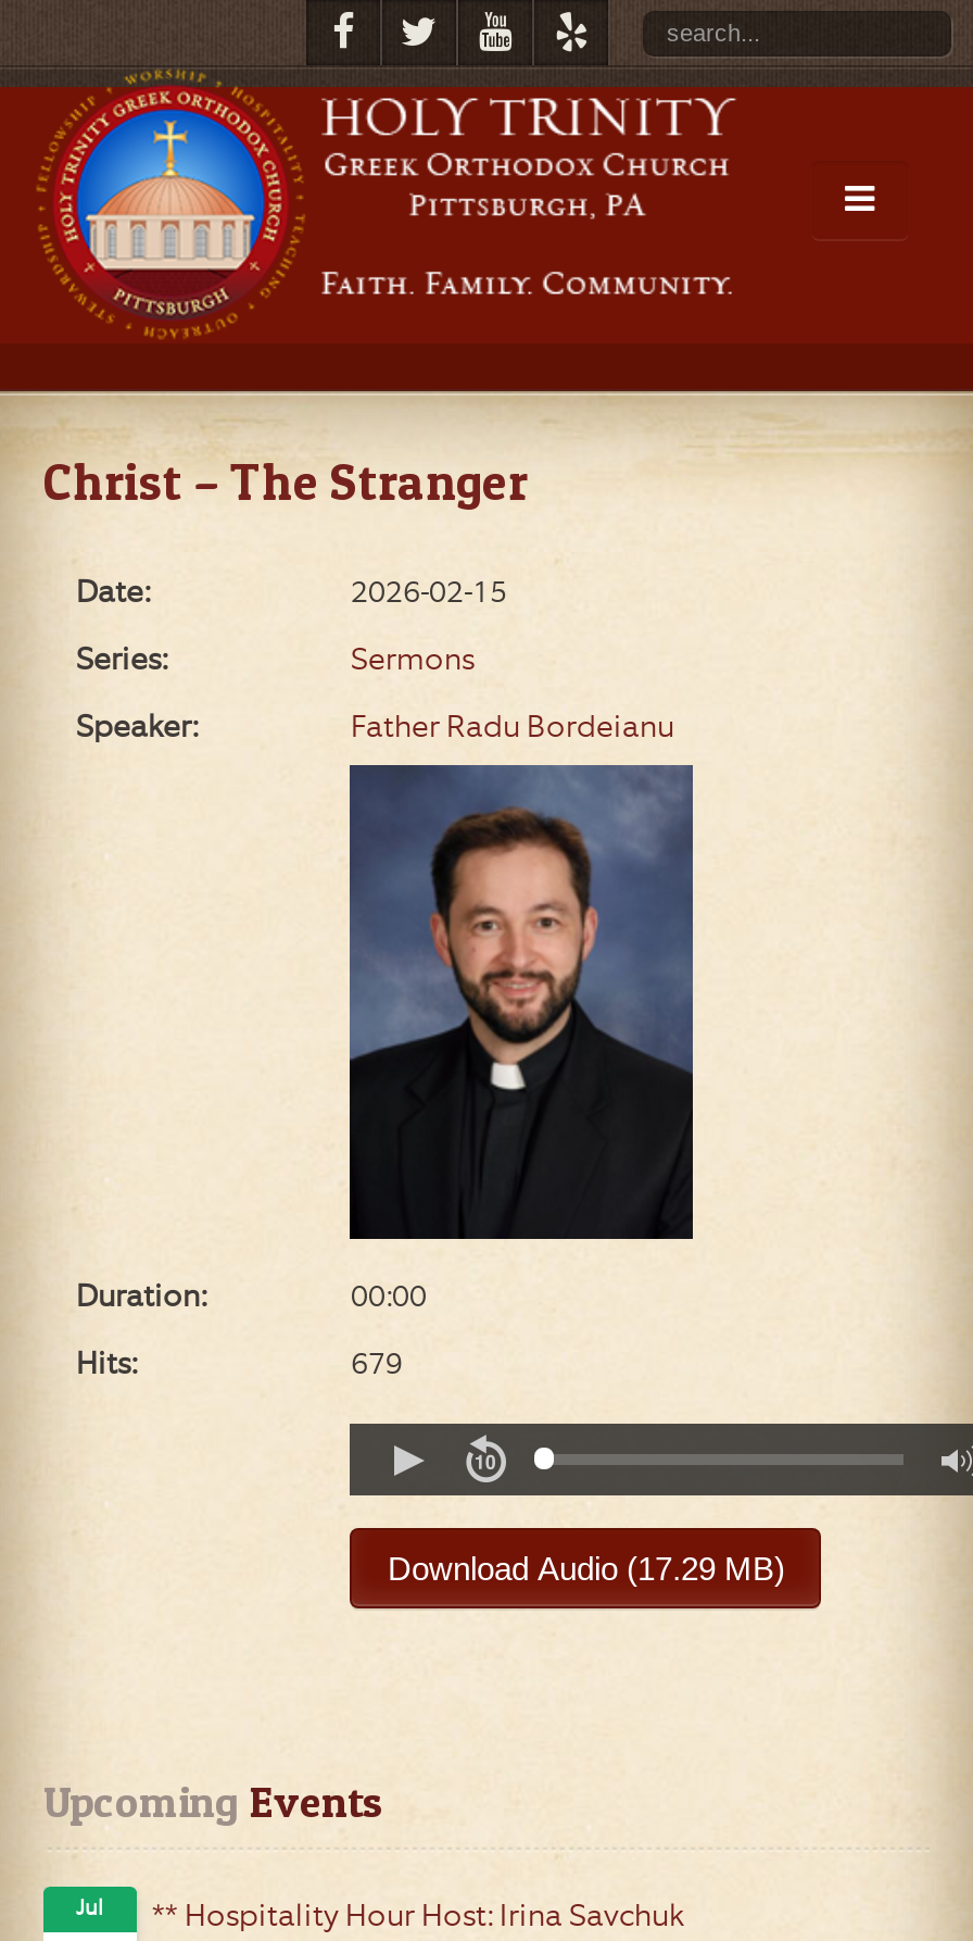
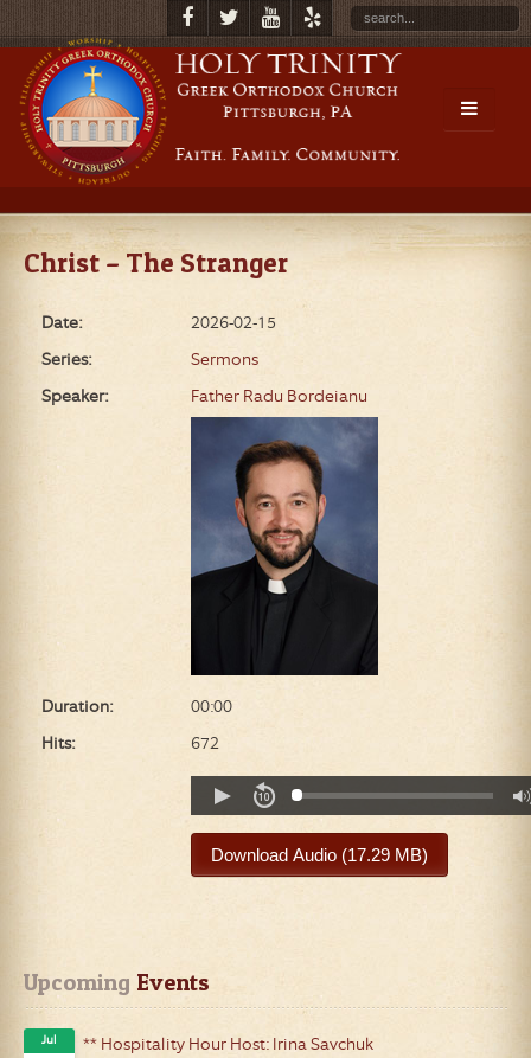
- 679
+ 672
